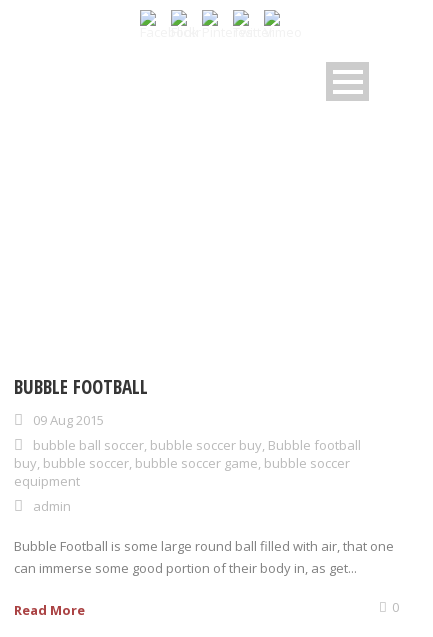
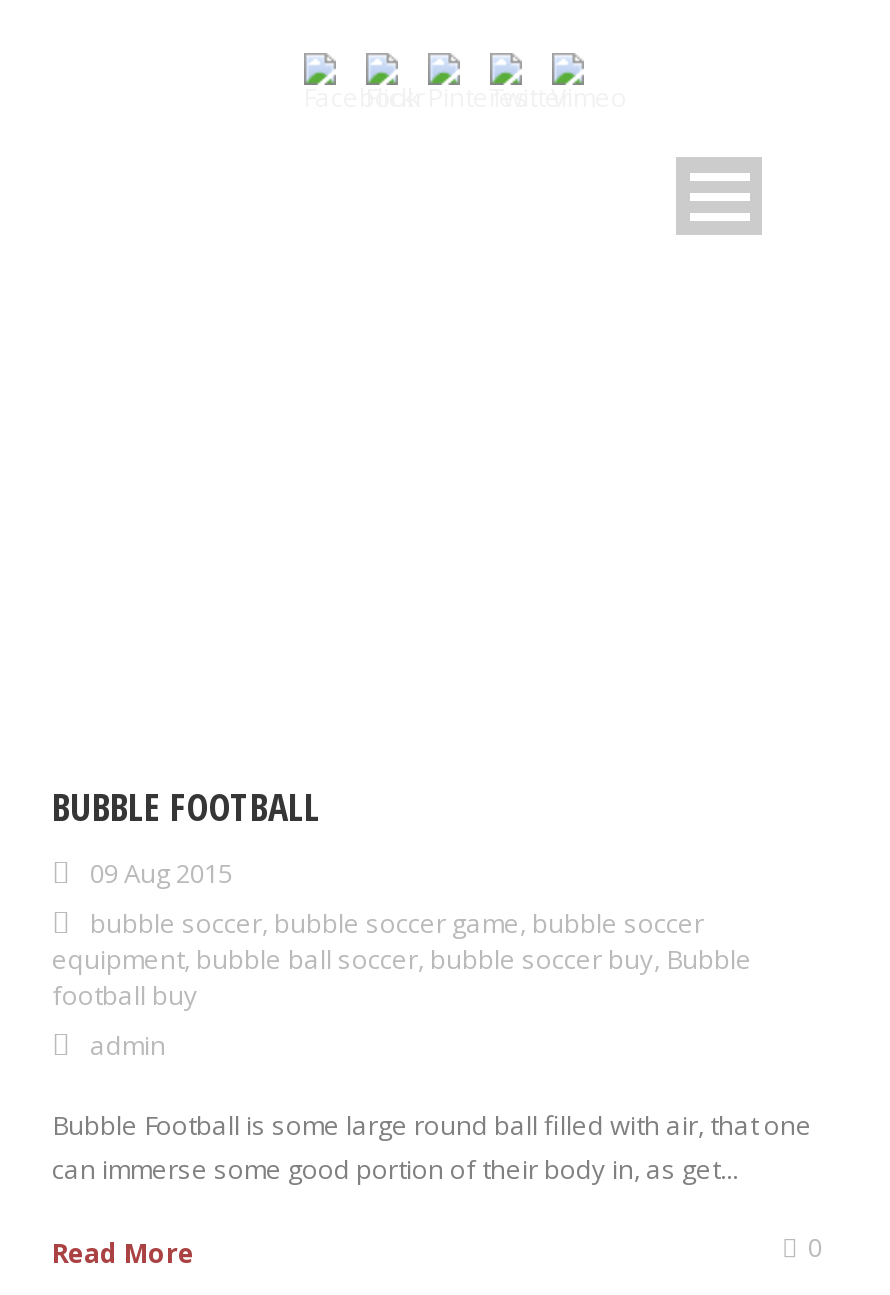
- bubble ball soccer, bubble soccer buy, Bubble football
- buy, bubble soccer, bubble soccer game, bubble soccer
- equipment
+ bubble soccer, bubble soccer game, bubble soccer
+ equipment, bubble ball soccer, bubble soccer buy, Bubble
+ football buy
